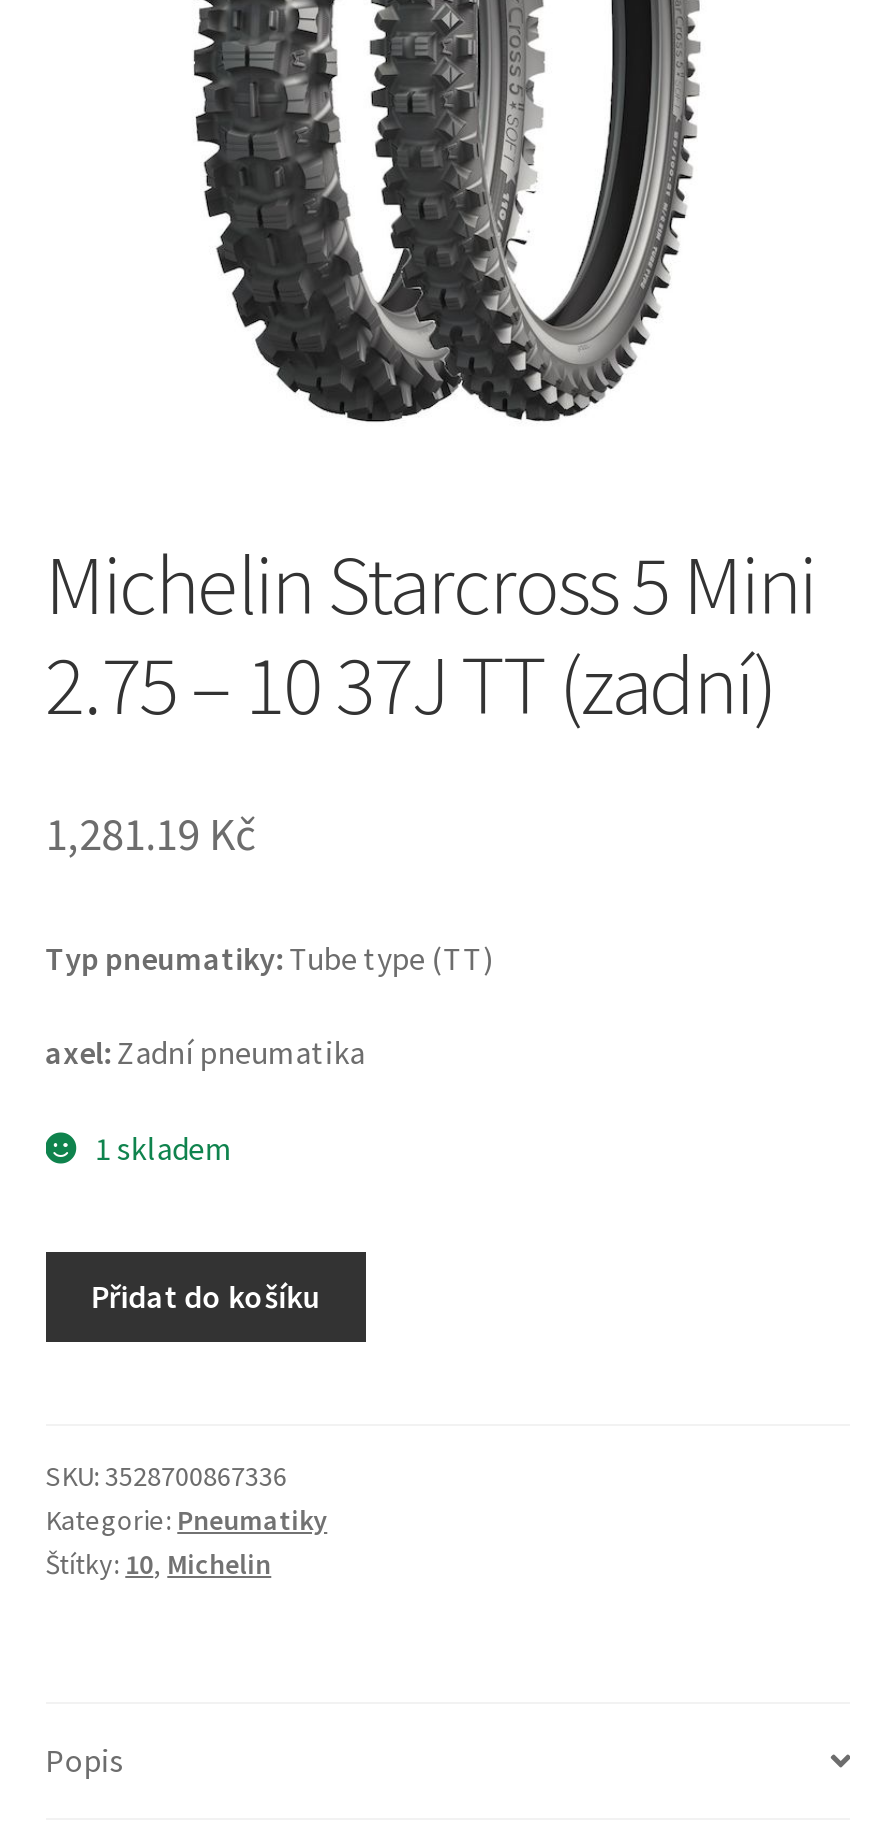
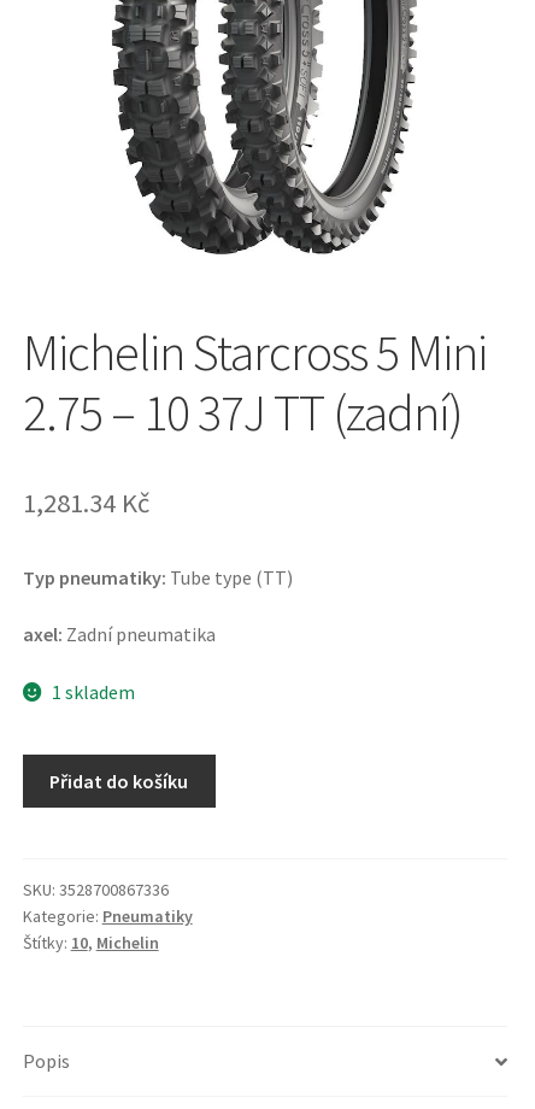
- 1,281.19 Kč
+ 1,281.34 Kč
